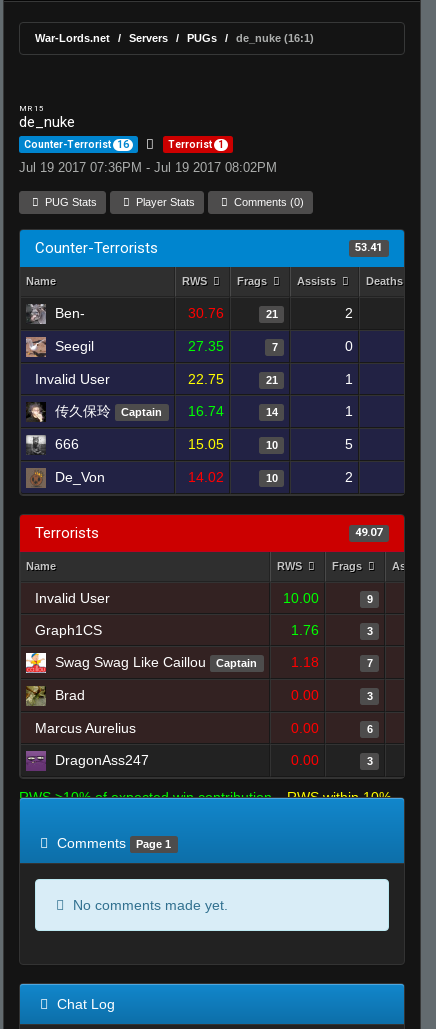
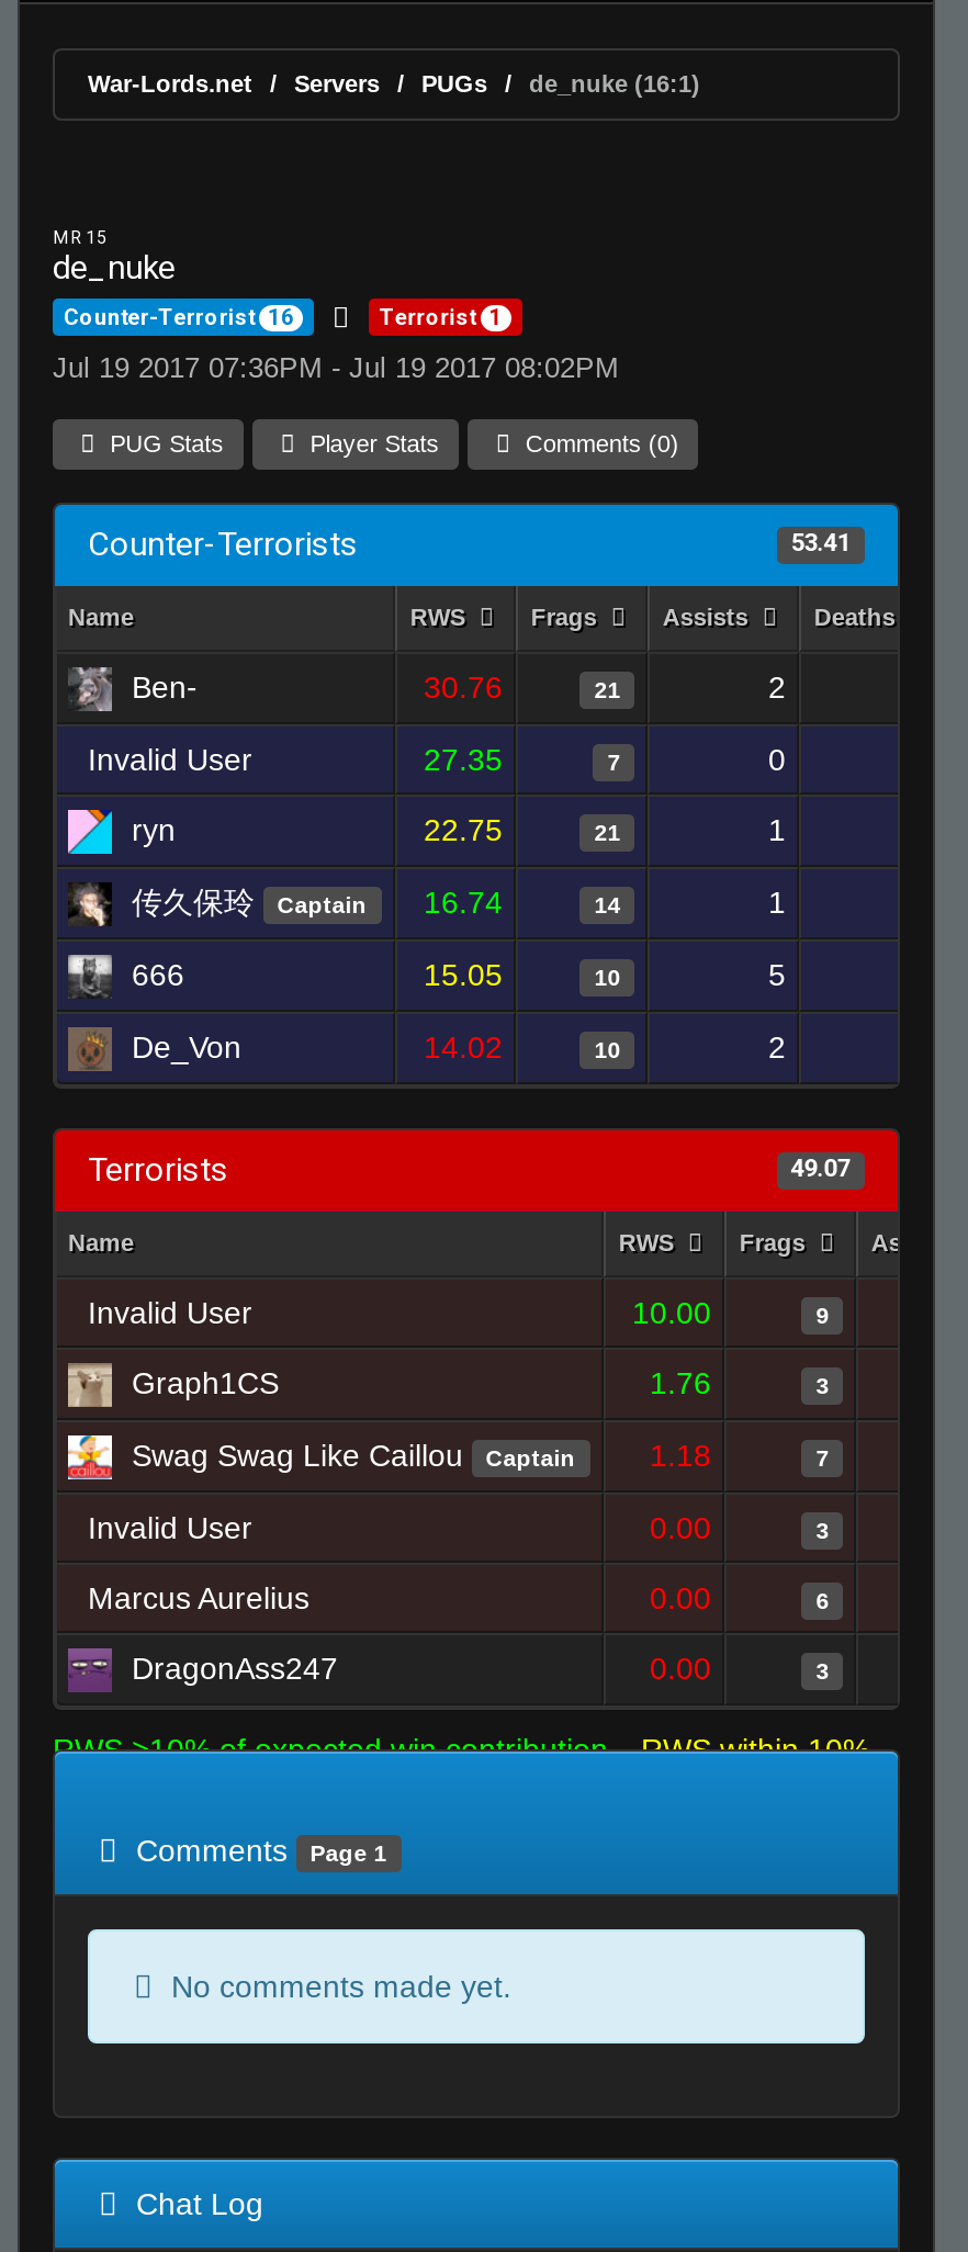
- Seegil
+ Invalid User

- Invalid User
+ ryn

- Brad
+ Invalid User
